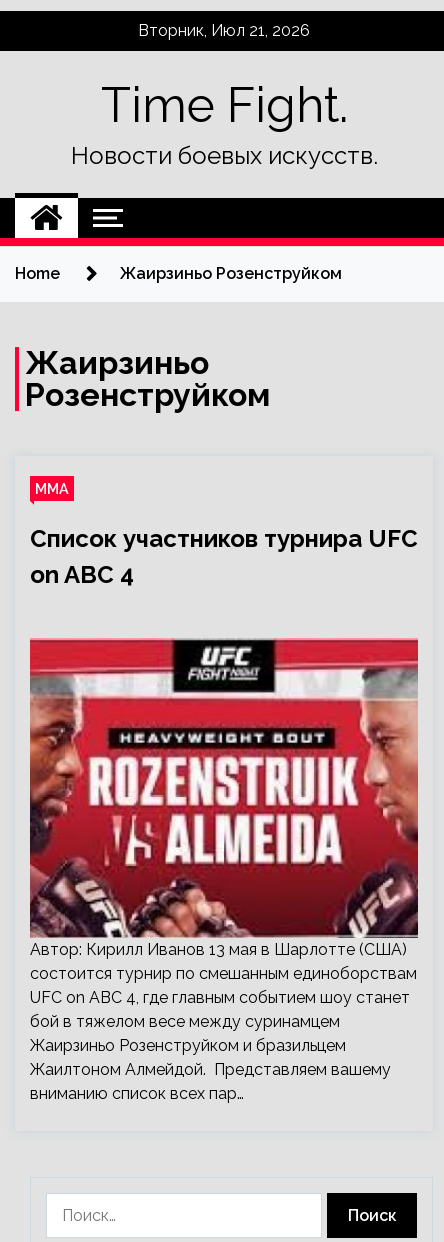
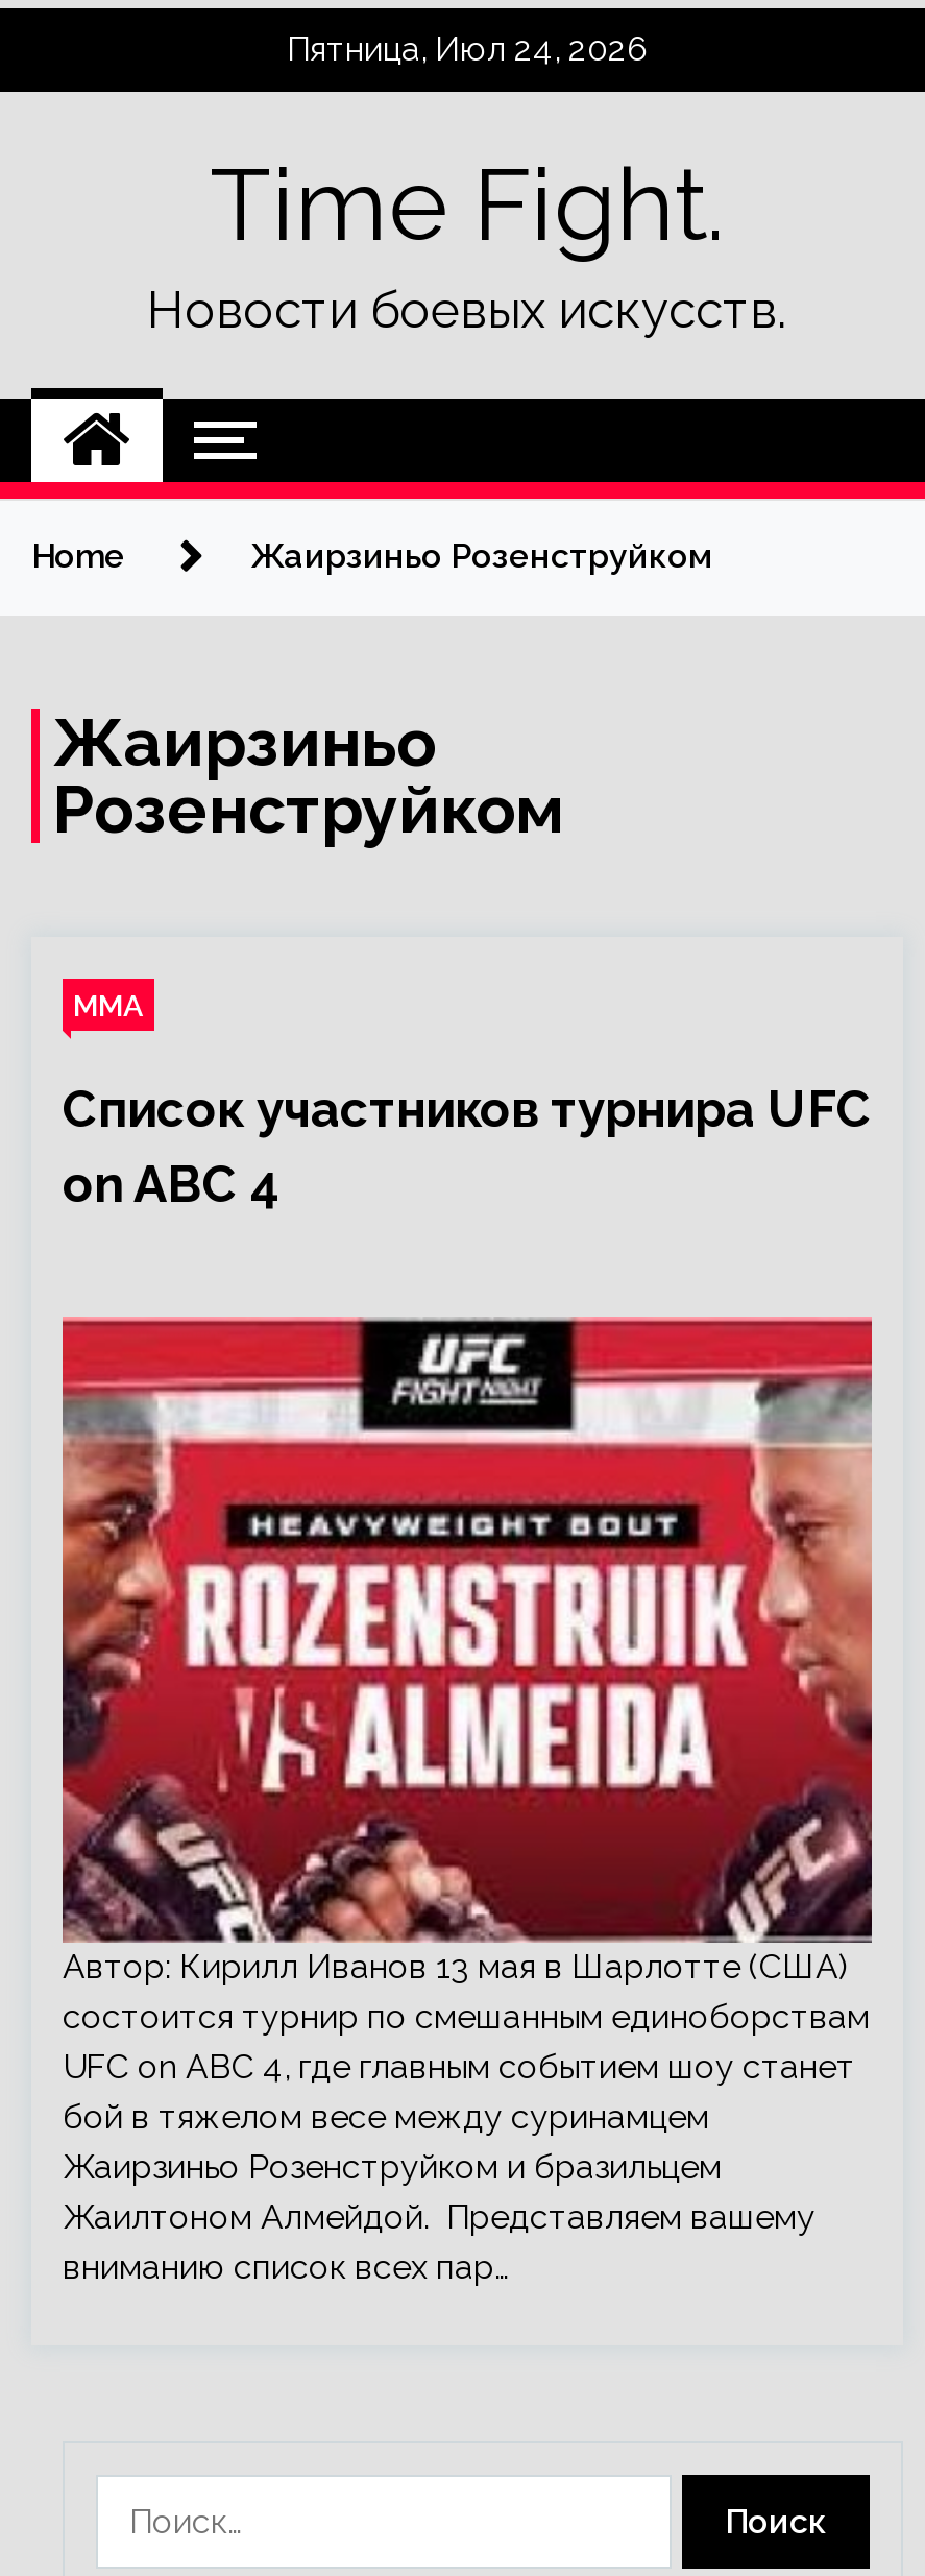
- Вторник, Июл 21, 2026
+ Пятница, Июл 24, 2026
